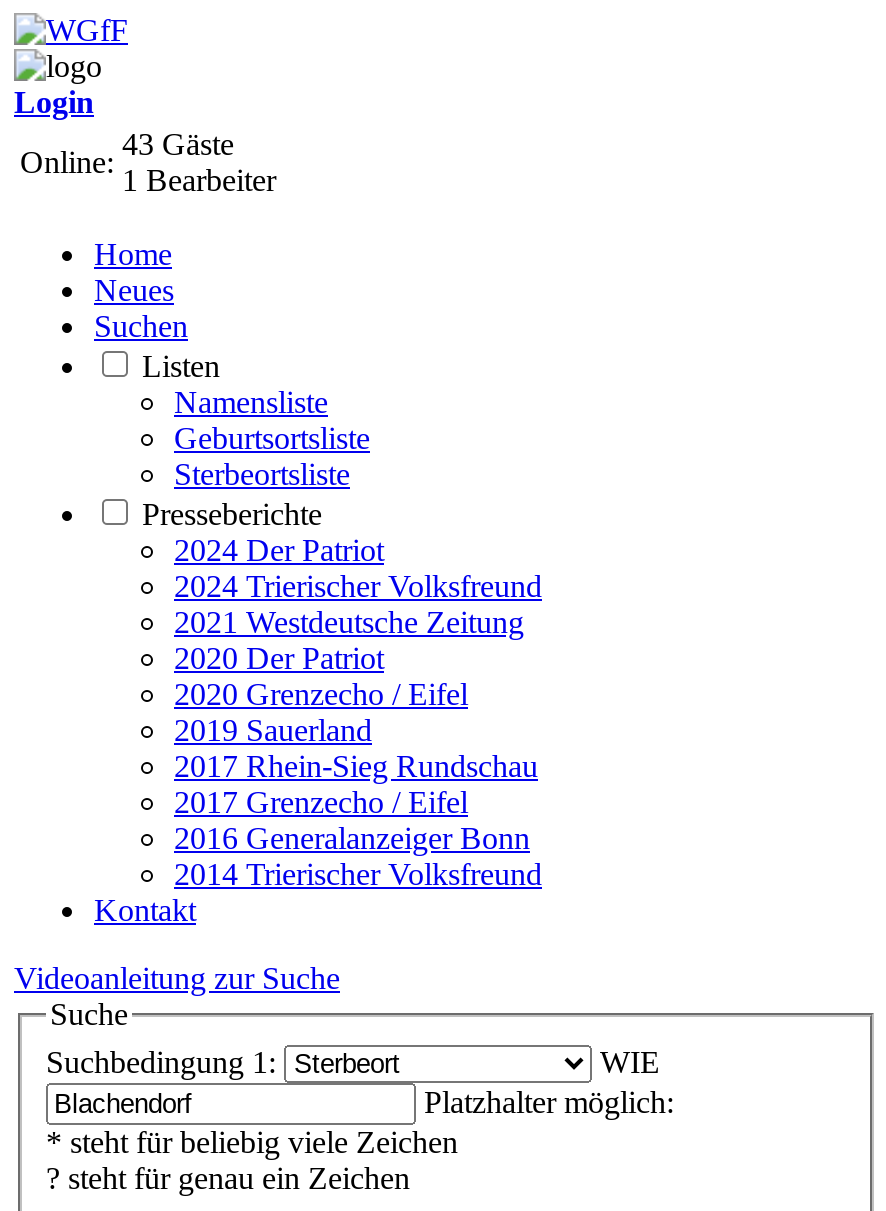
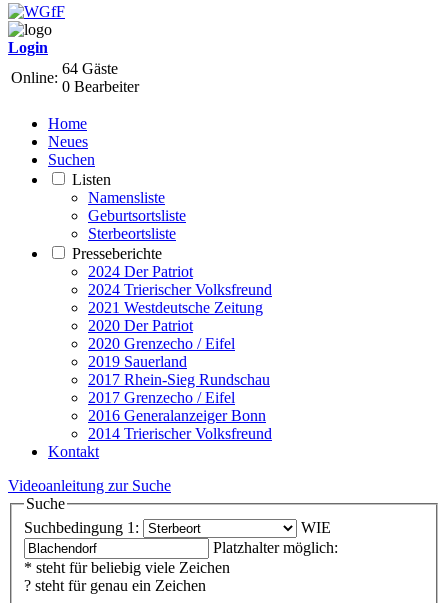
- 43 Gäste
+ 64 Gäste

- 1 Bearbeiter
+ 0 Bearbeiter
